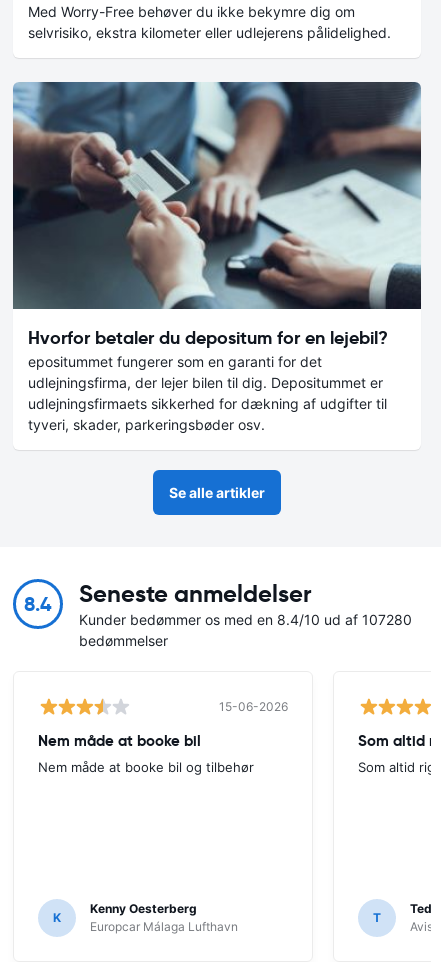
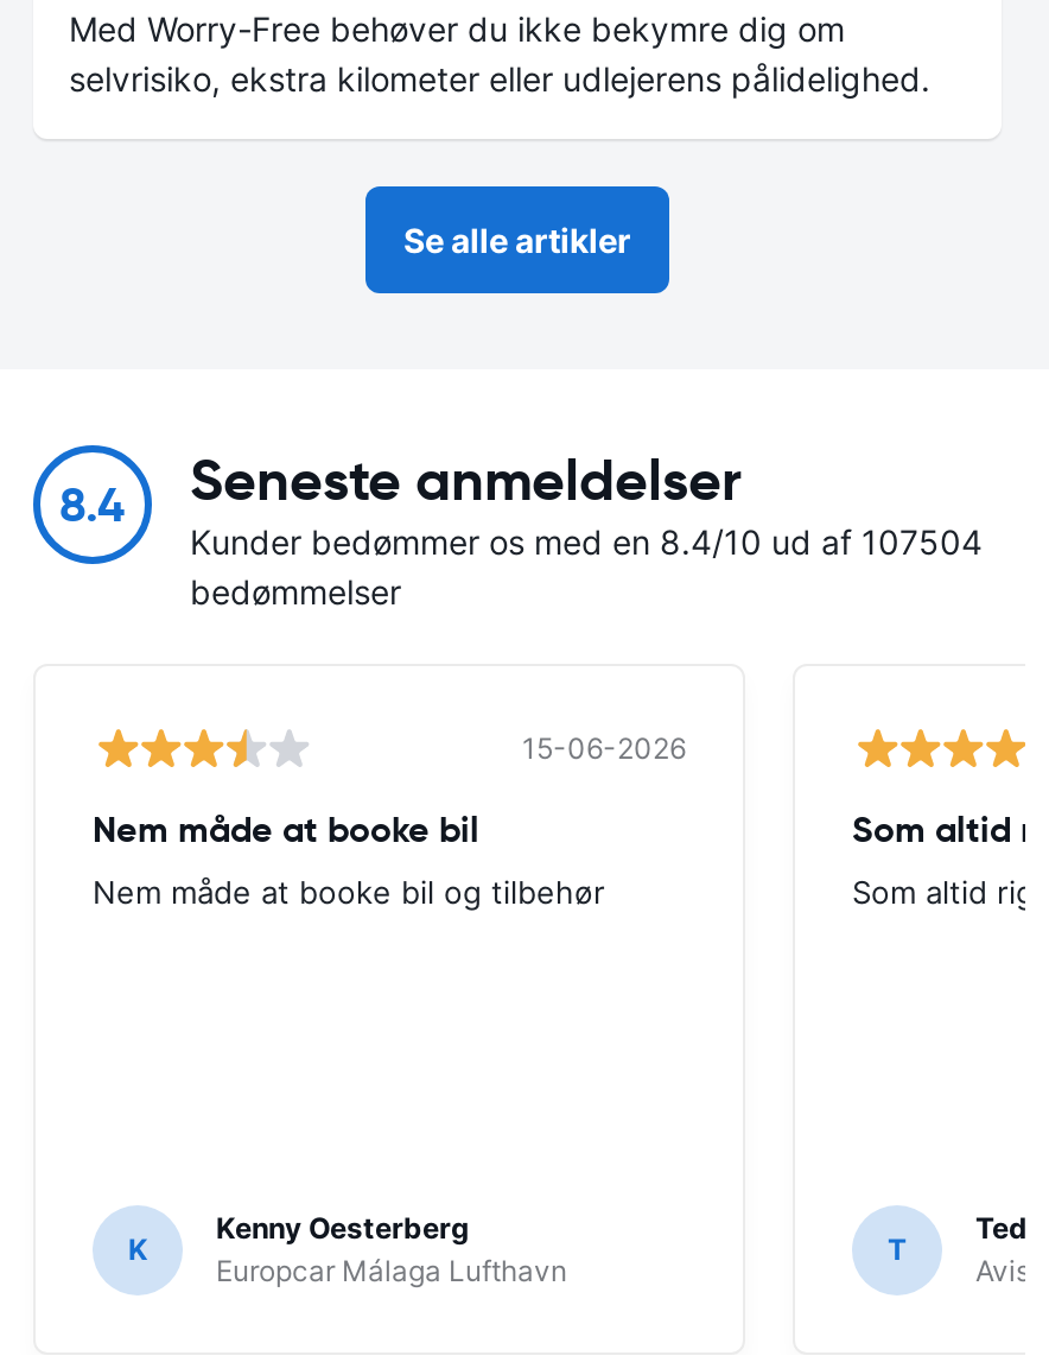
- [image]
- Hvorfor betaler du depositum for en lejebil?
- epositummet fungerer som en garanti for det
- udlejningsfirma, der lejer bilen til dig. Depositummet er
- udlejningsfirmaets sikkerhed for dækning af udgifter til
- tyveri, skader, parkeringsbøder osv.

- Kunder bedømmer os med en 8.4/10 ud af 107280
+ Kunder bedømmer os med en 8.4/10 ud af 107504
